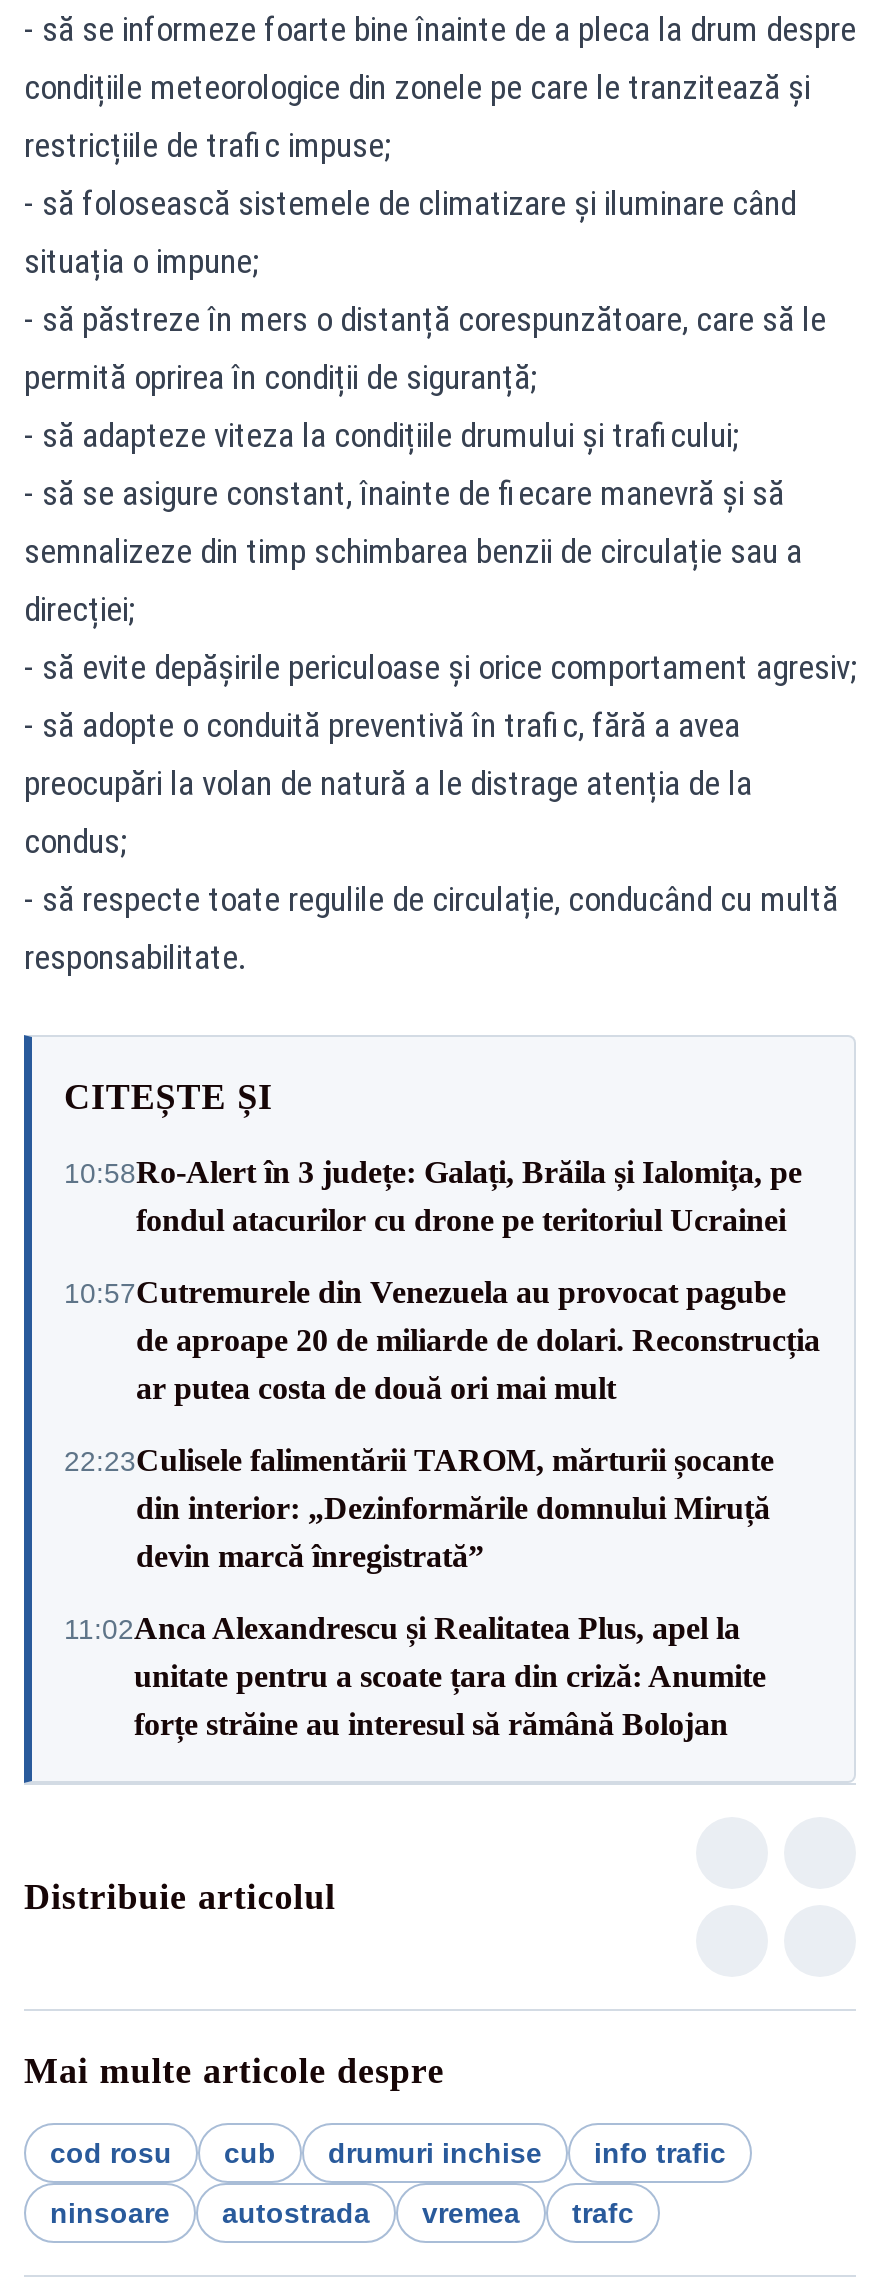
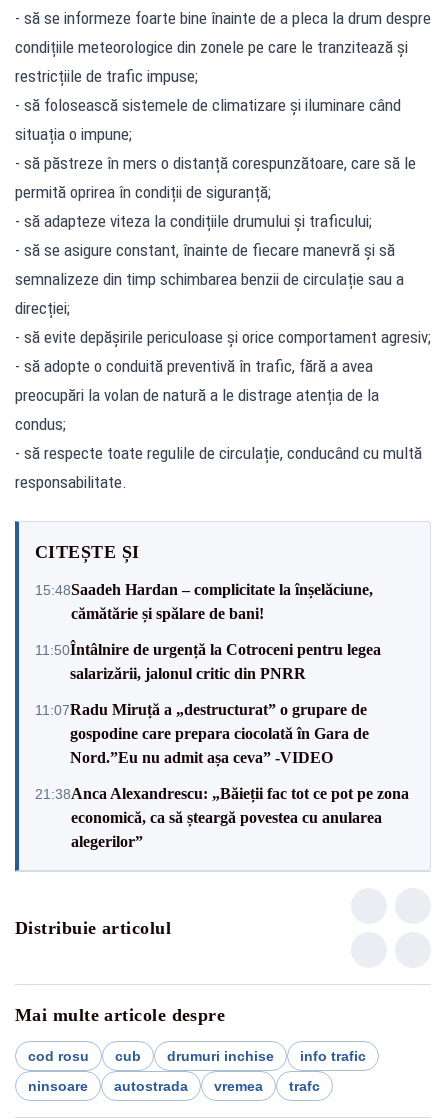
- 10:58Ro‑Alert în 3 județe: Galați, Brăila și Ialomița, pe
- fondul atacurilor cu drone pe teritoriul Ucrainei
+ 15:48Saadeh Hardan – complicitate la înșelăciune,
+ cămătărie și spălare de bani!

- 10:57Cutremurele din Venezuela au provocat pagube
- de aproape 20 de miliarde de dolari. Reconstrucția
- ar putea costa de două ori mai mult
+ 11:50Întâlnire de urgență la Cotroceni pentru legea
+ salarizării, jalonul critic din PNRR

- 22:23Culisele falimentării TAROM, mărturii șocante
- din interior: „Dezinformările domnului Miruță
- devin marcă înregistrată”
+ 11:07Radu Miruță a „destructurat” o grupare de
+ gospodine care prepara ciocolată în Gara de
+ Nord.”Eu nu admit așa ceva” -VIDEO

- 11:02Anca Alexandrescu și Realitatea Plus, apel la
- unitate pentru a scoate țara din criză: Anumite
- forțe străine au interesul să rămână Bolojan
+ 21:38Anca Alexandrescu: „Băieții fac tot ce pot pe zona
+ economică, ca să șteargă povestea cu anularea
+ alegerilor”
